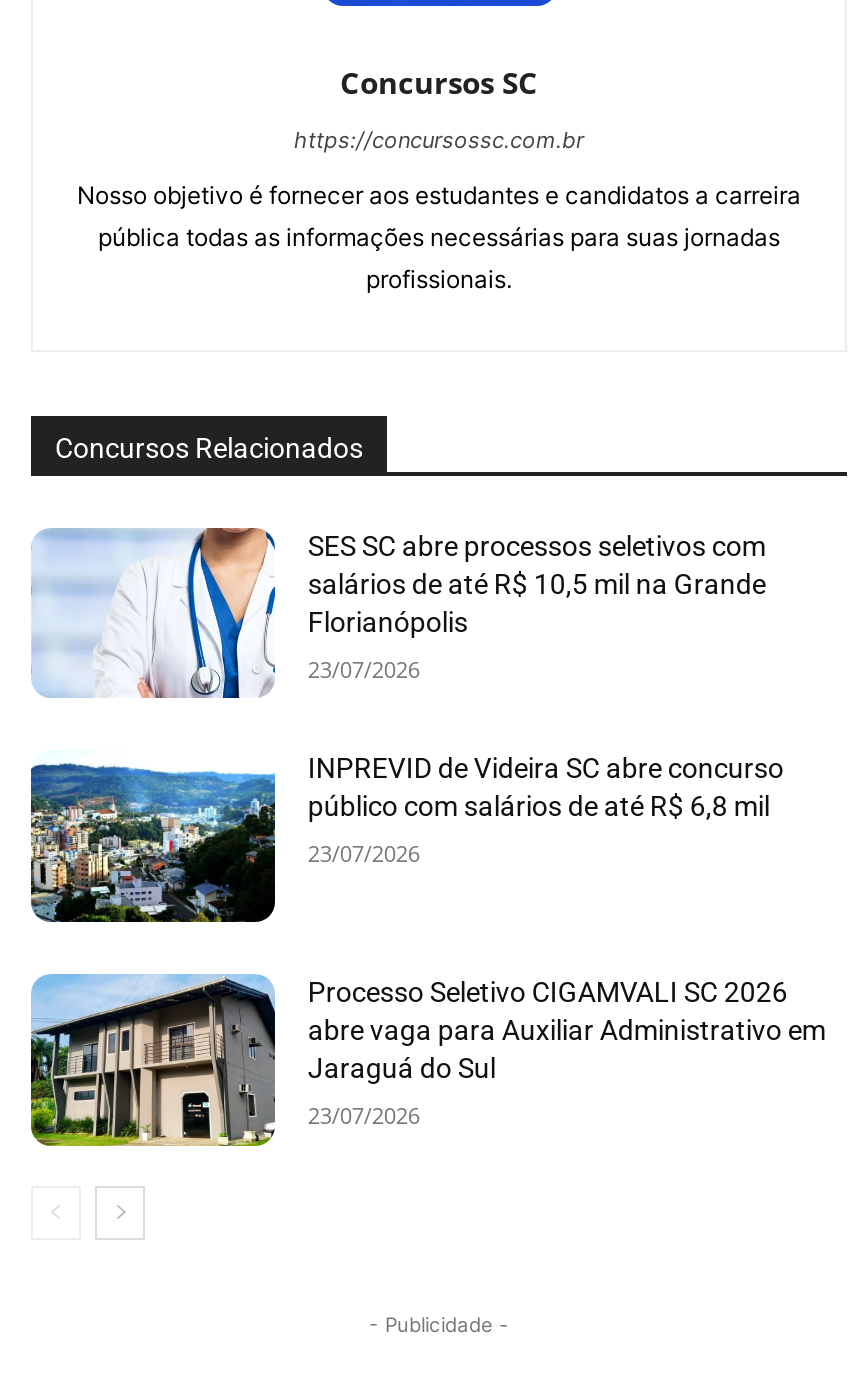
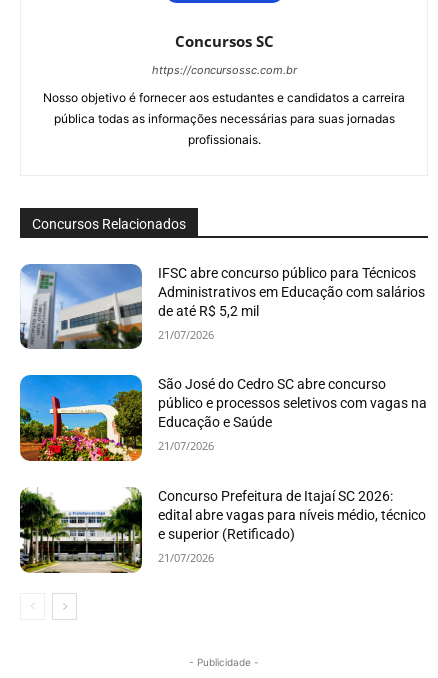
- [image]
- SES SC abre processos seletivos com
- salários de até R$ 10,5 mil na Grande
- Florianópolis
+ [image]
+ IFSC abre concurso público para Técnicos
+ Administrativos em Educação com salários
+ de até R$ 5,2 mil

- 23/07/2026
+ 21/07/2026

- [image]
- INPREVID de Videira SC abre concurso
- público com salários de até R$ 6,8 mil
+ [image]
+ São José do Cedro SC abre concurso
+ público e processos seletivos com vagas na
+ Educação e Saúde

- 23/07/2026
+ 21/07/2026

- [image]
- Processo Seletivo CIGAMVALI SC 2026
- abre vaga para Auxiliar Administrativo em
- Jaraguá do Sul
+ [image]
+ Concurso Prefeitura de Itajaí SC 2026:
+ edital abre vagas para níveis médio, técnico
+ e superior (Retificado)

- 23/07/2026
+ 21/07/2026
